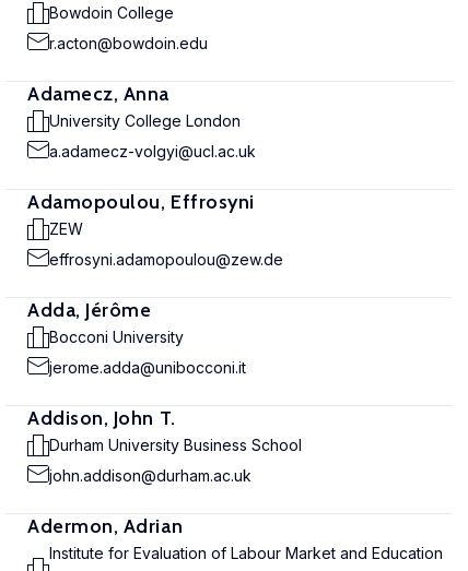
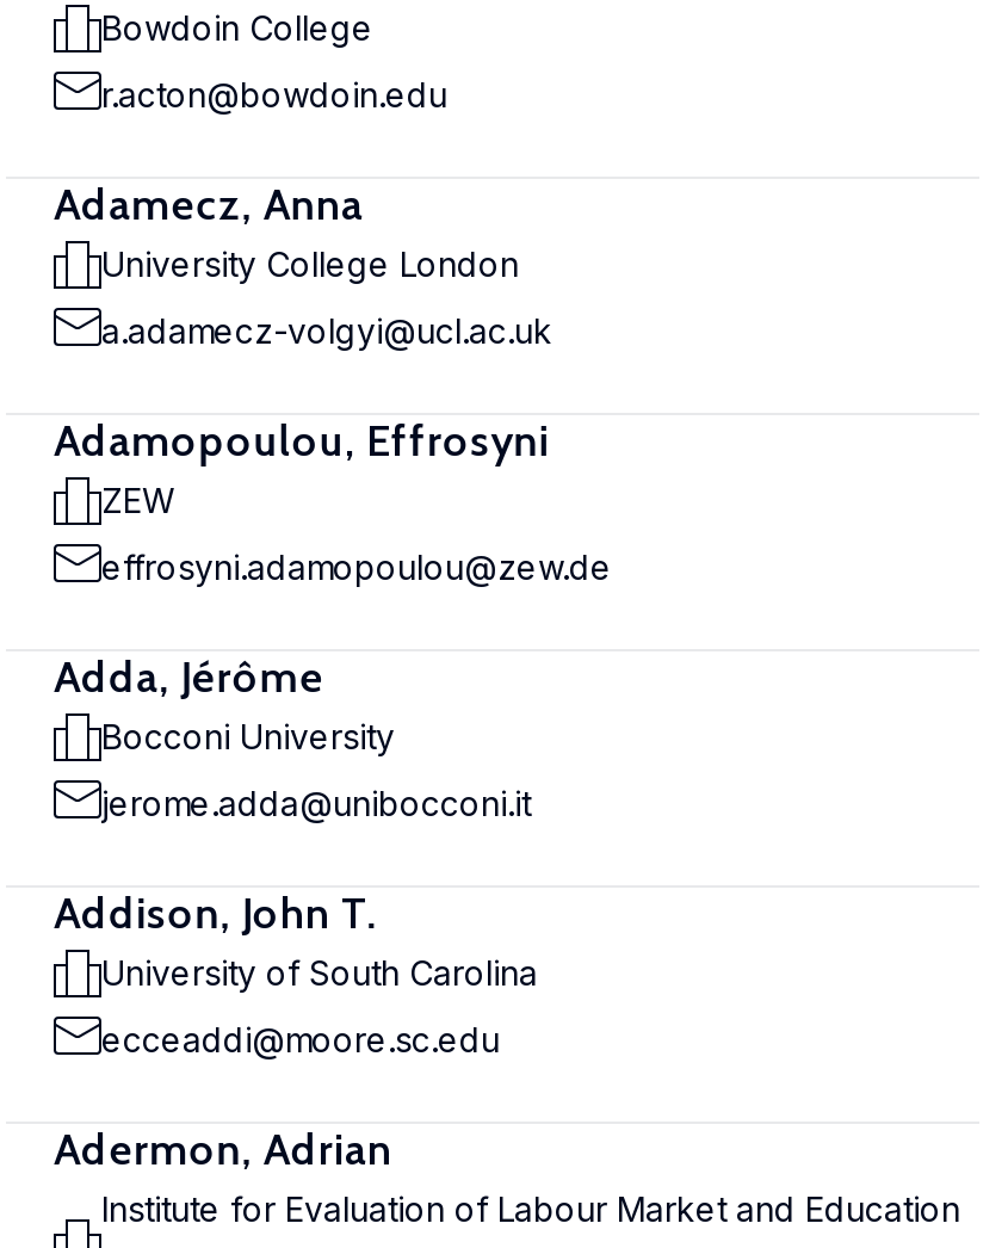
- Durham University Business School
+ University of South Carolina

- john.addison@durham.ac.uk
+ ecceaddi@moore.sc.edu
